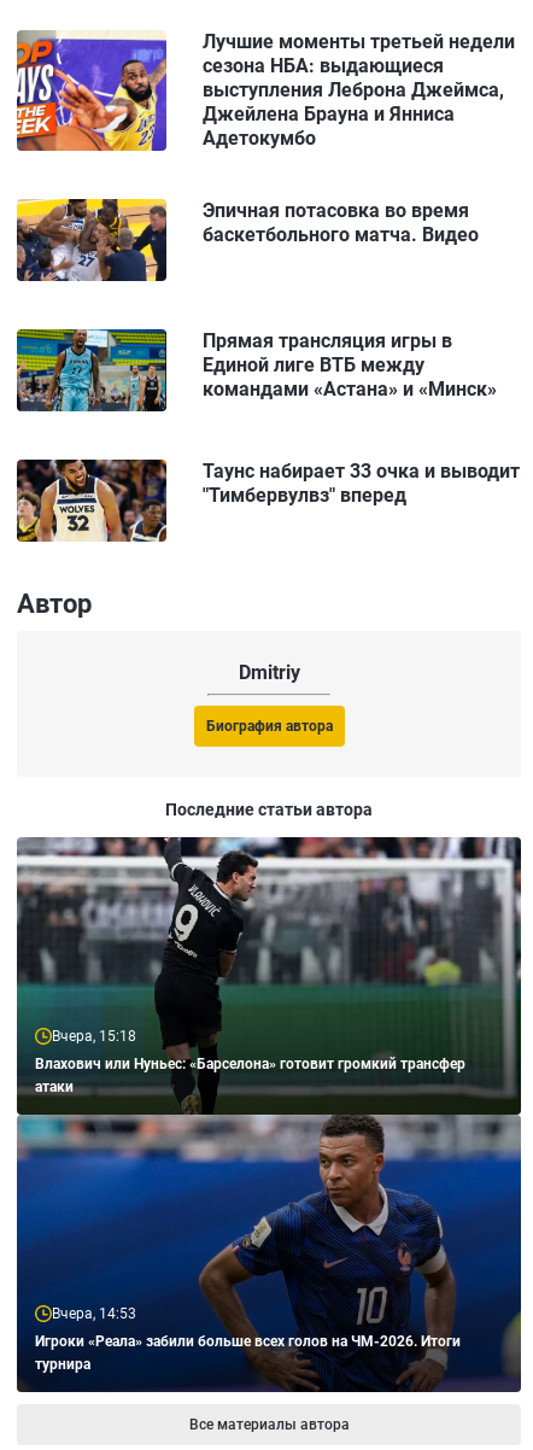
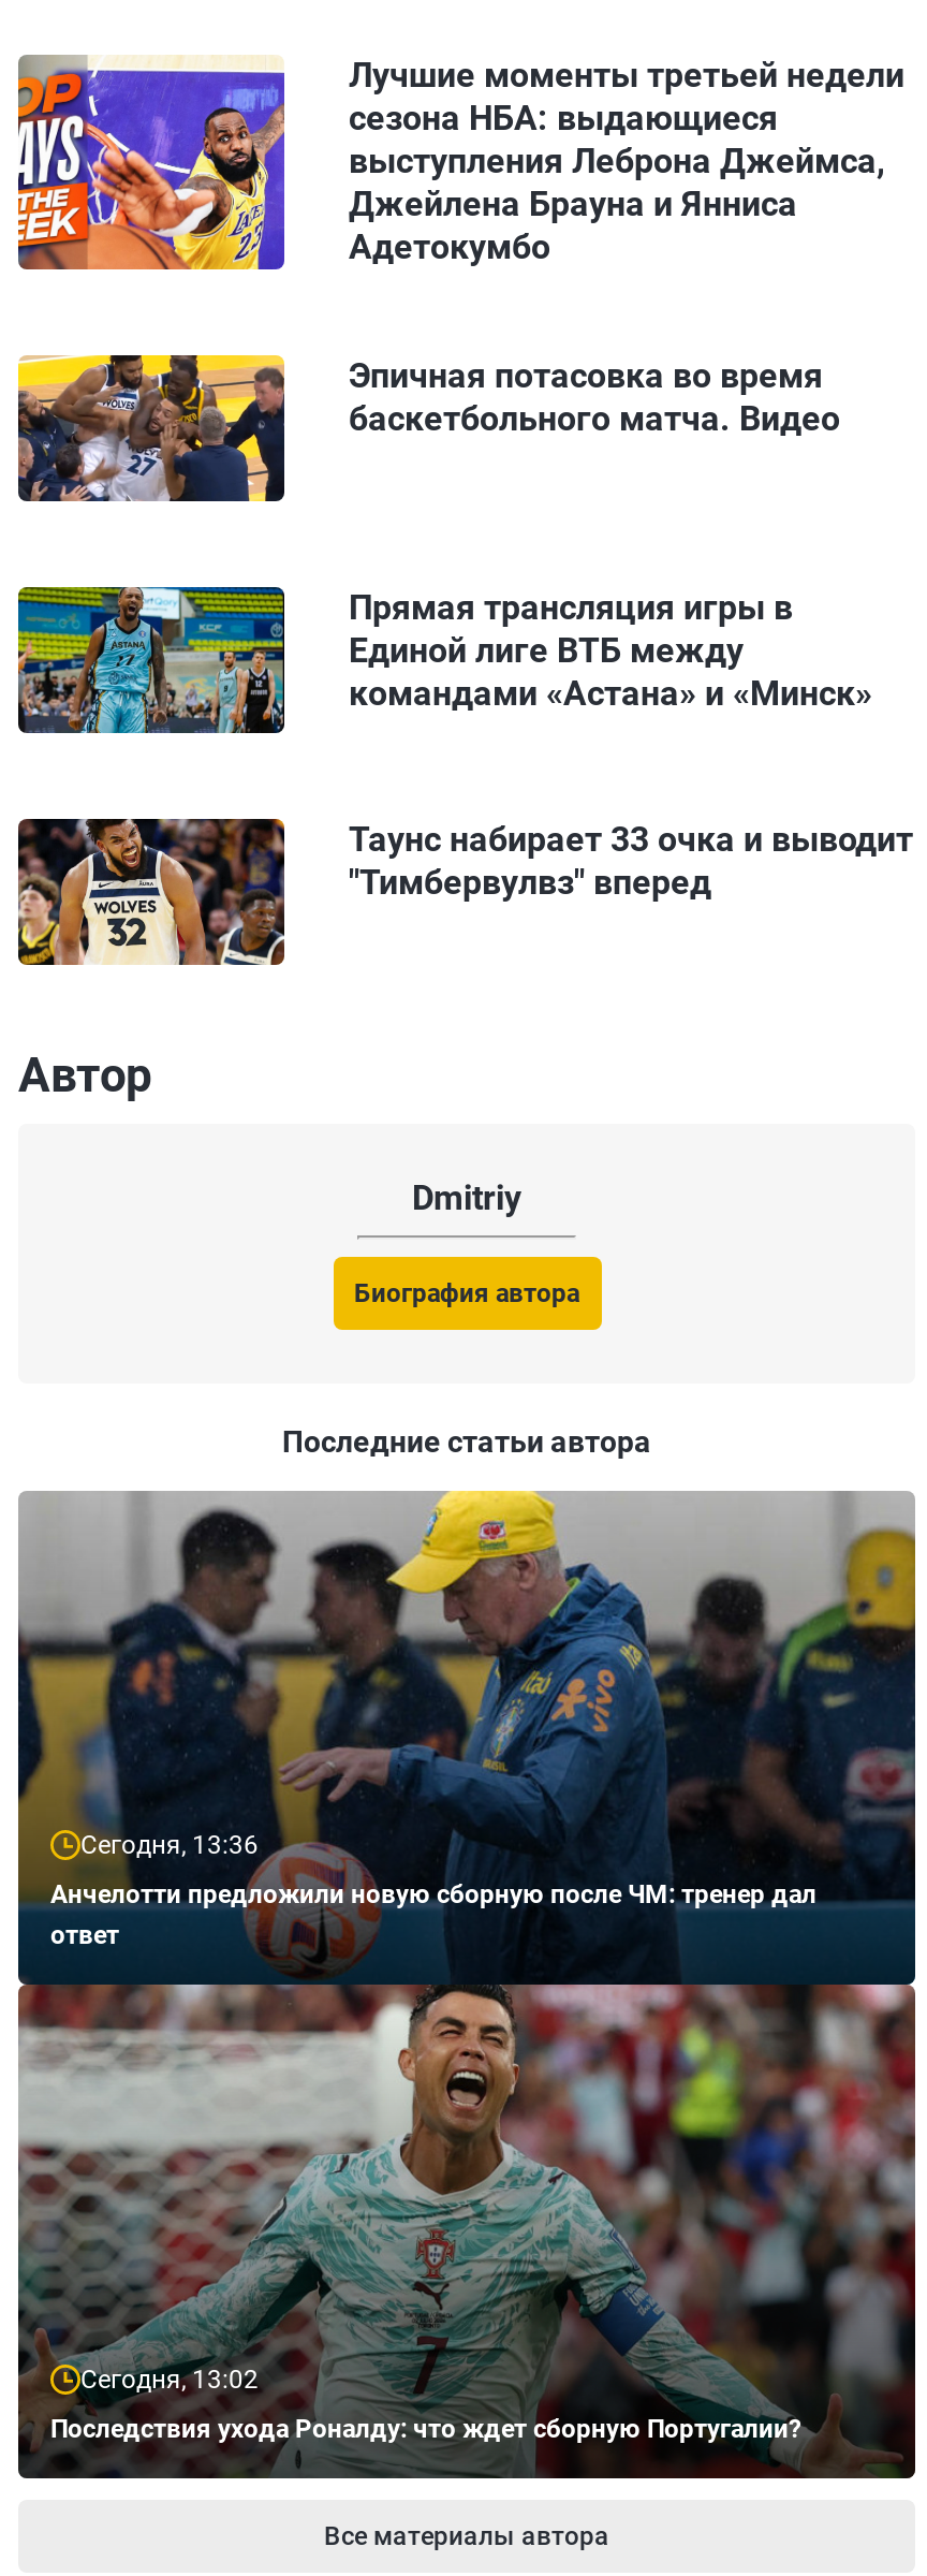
- [image]
- Вчера, 15:18
+ [image]
+ Сегодня, 13:36

- Влахович или Нуньес: «Барселона» готовит громкий трансфер
- атаки
+ Анчелотти предложили новую сборную после ЧМ: тренер дал
+ ответ

- Вчера, 14:53
+ Сегодня, 13:02

- Игроки «Реала» забили больше всех голов на ЧМ-2026. Итоги
- турнира
+ Последствия ухода Роналду: что ждет сборную Португалии?
